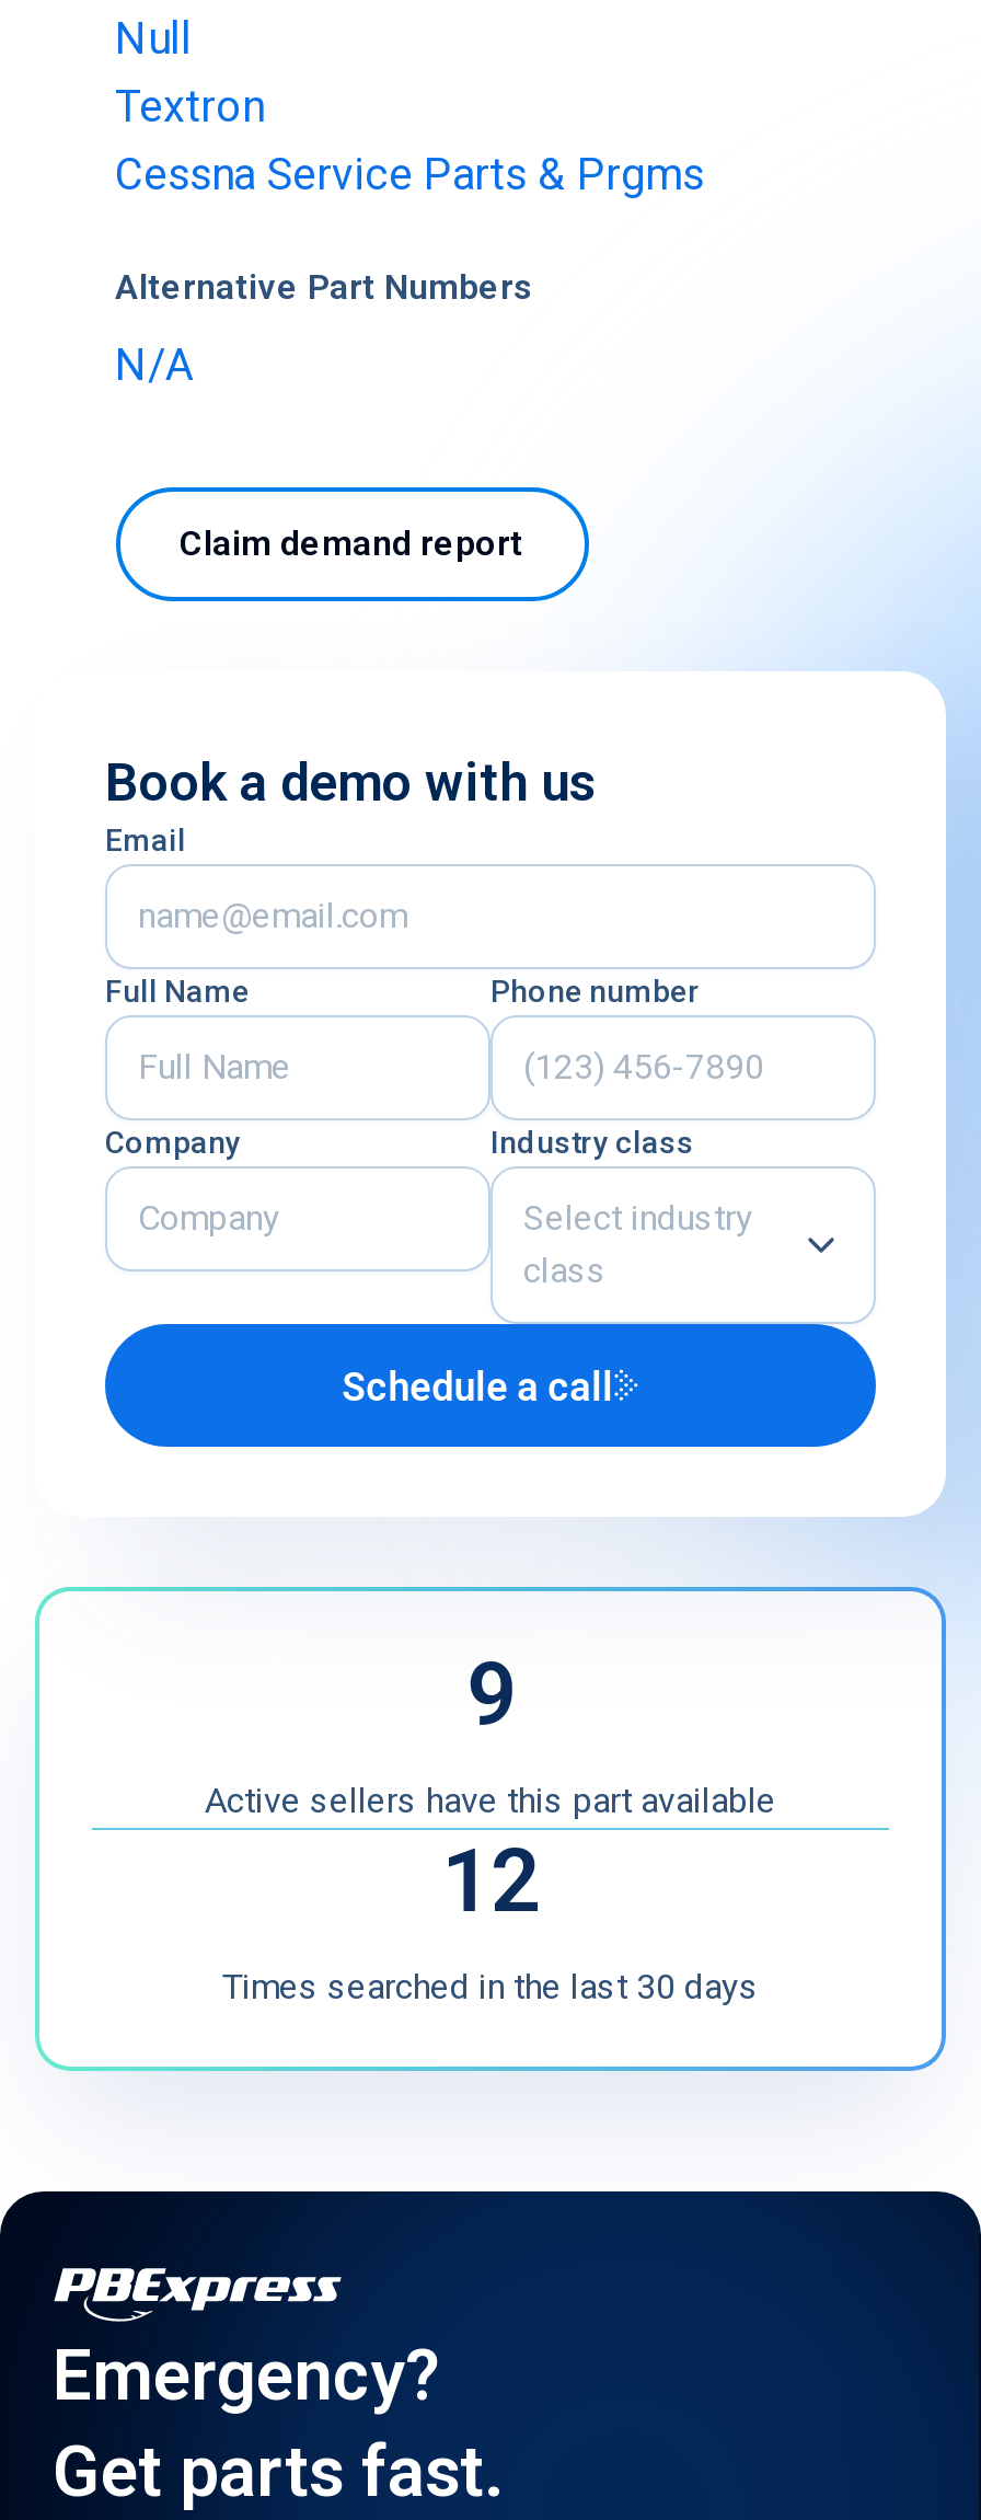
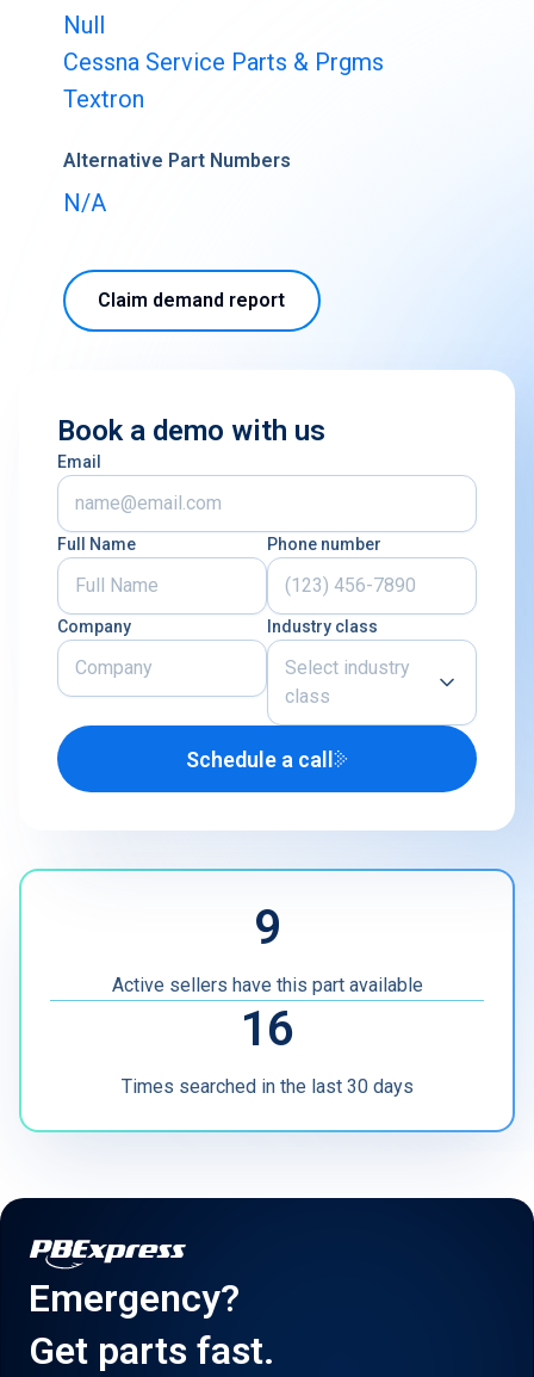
moved down: Textron

moved up: Cessna Service Parts & Prgms

- 12
+ 16
